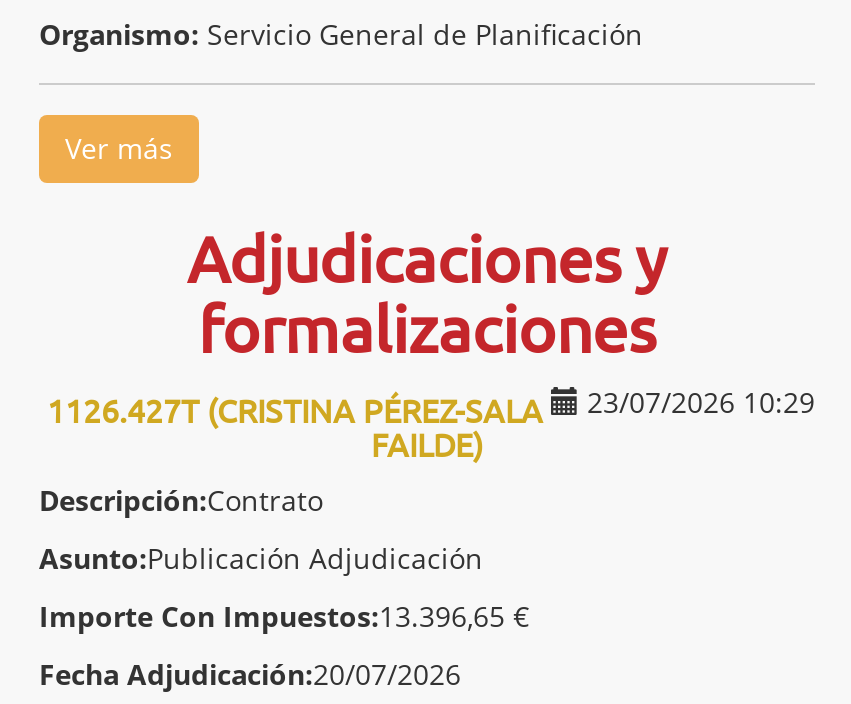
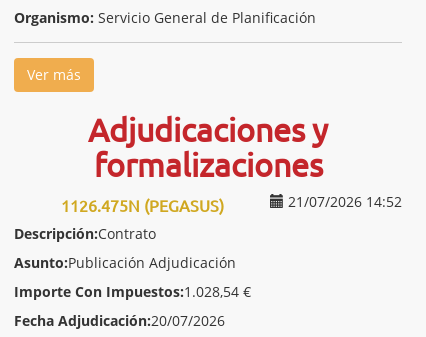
- 23/07/2026 10:29
- 1126.427T (CRISTINA PÉREZ-SALA
- FAILDE)
+ 21/07/2026 14:52
+ 1126.475N (PEGASUS)

- Importe Con Impuestos:13.396,65 €
+ Importe Con Impuestos:1.028,54 €
